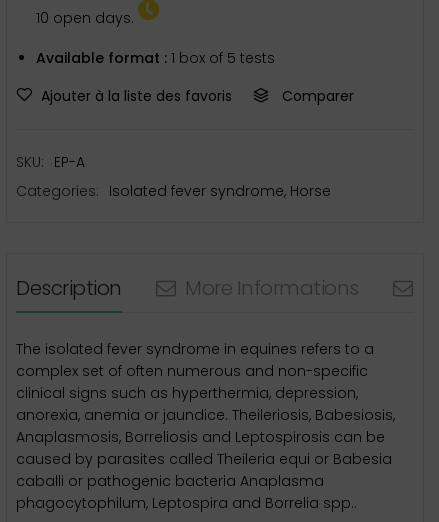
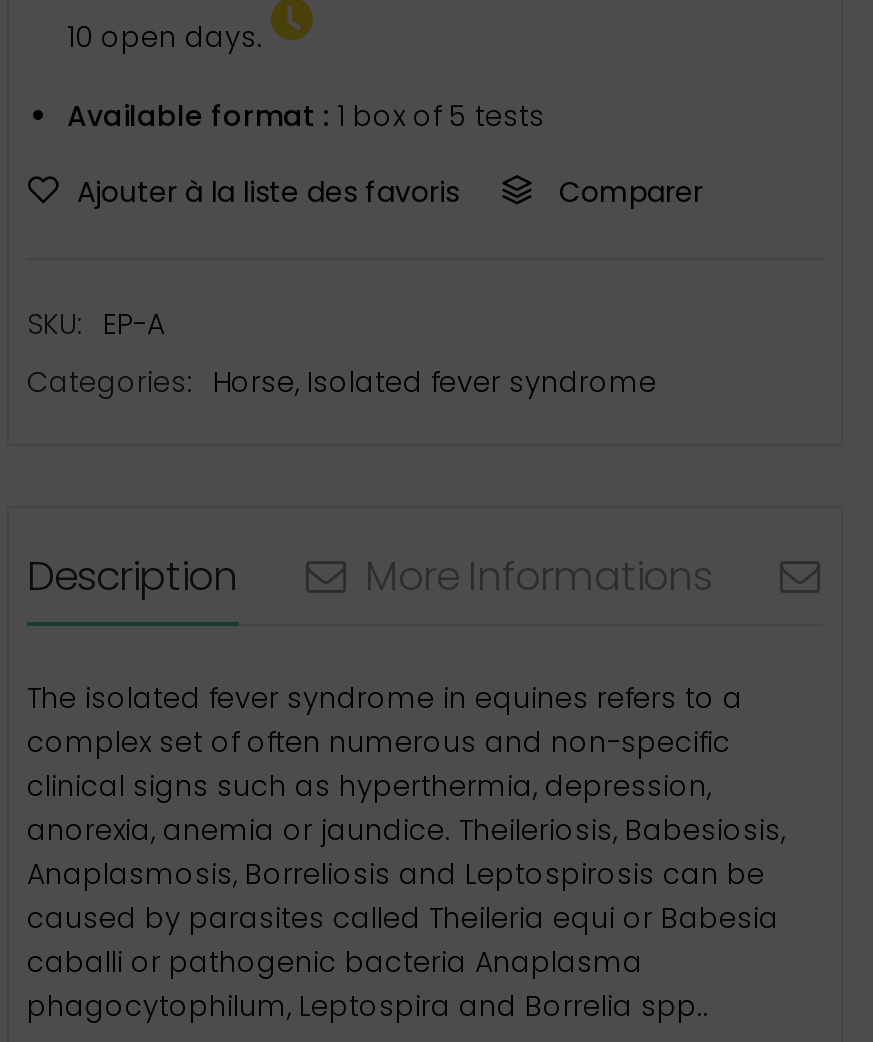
- Categories: Isolated fever syndrome, Horse
+ Categories: Horse, Isolated fever syndrome
